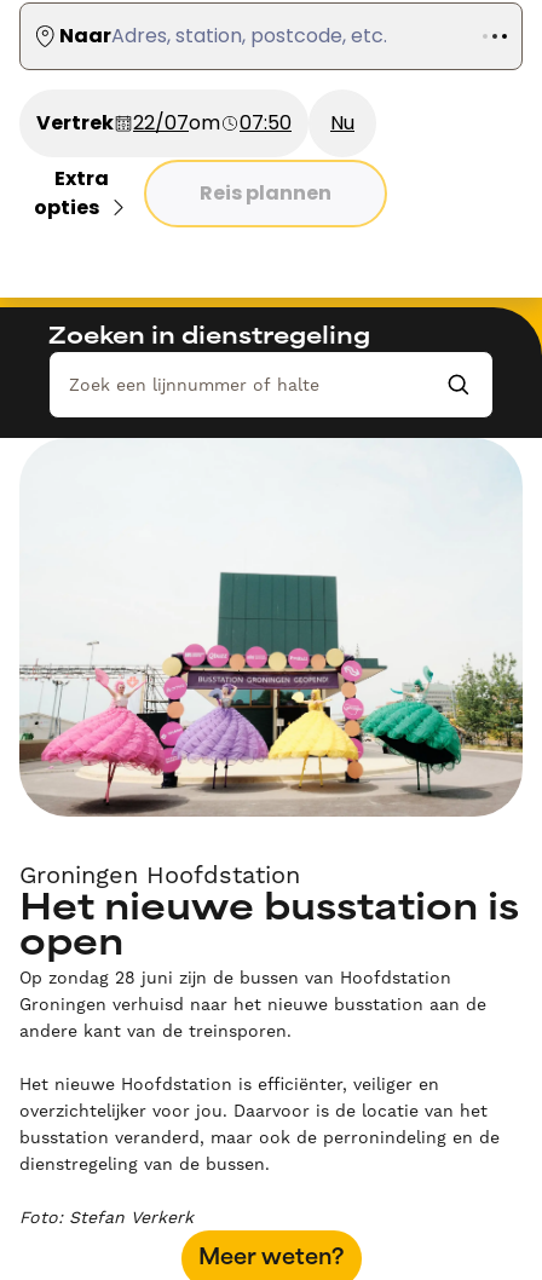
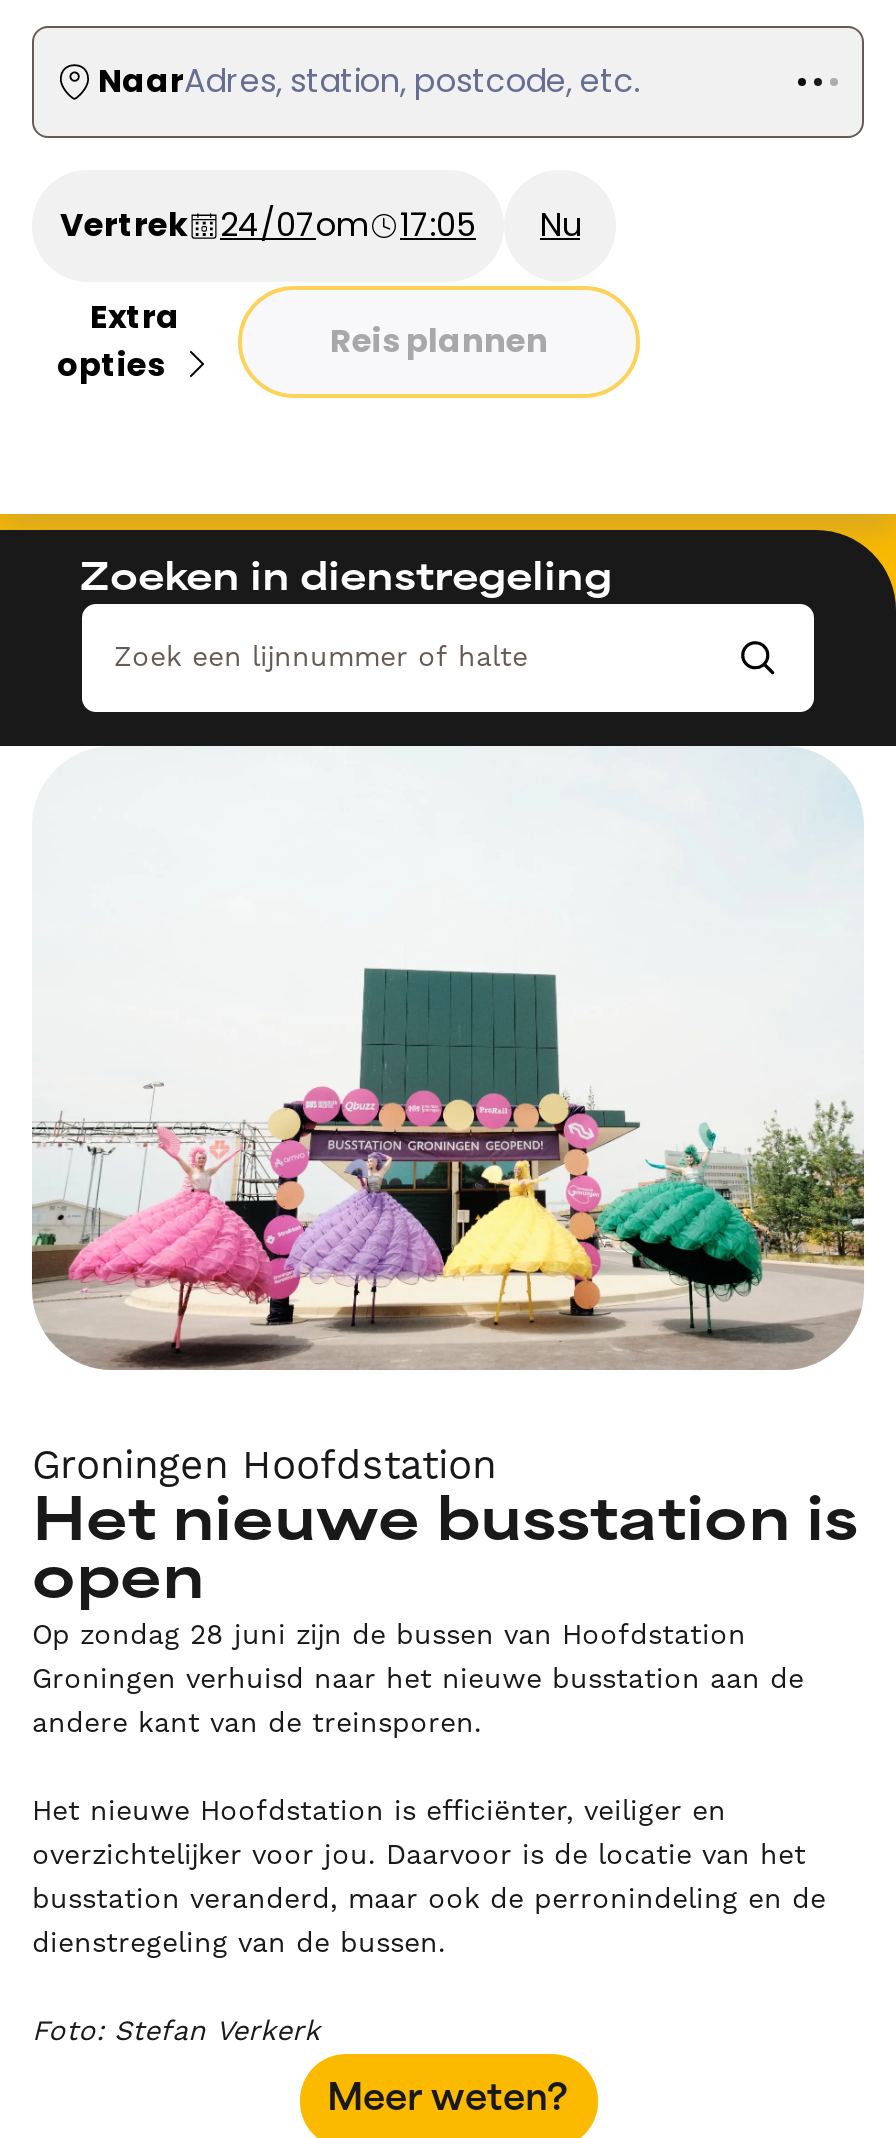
- 22/07om
+ 24/07om

- 07:50
+ 17:05
